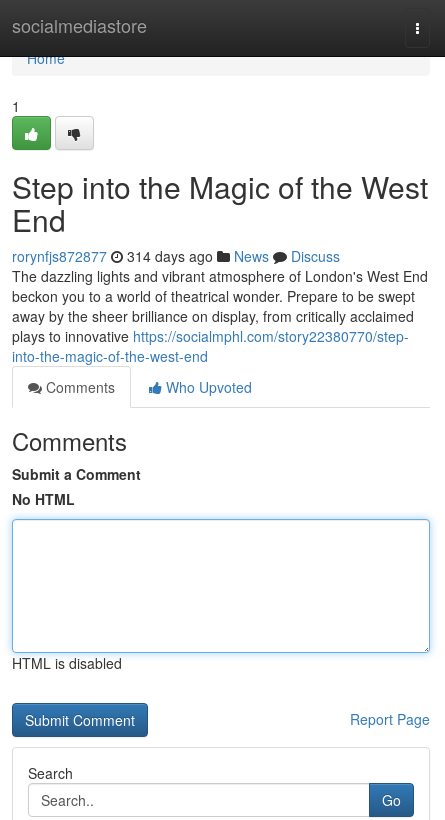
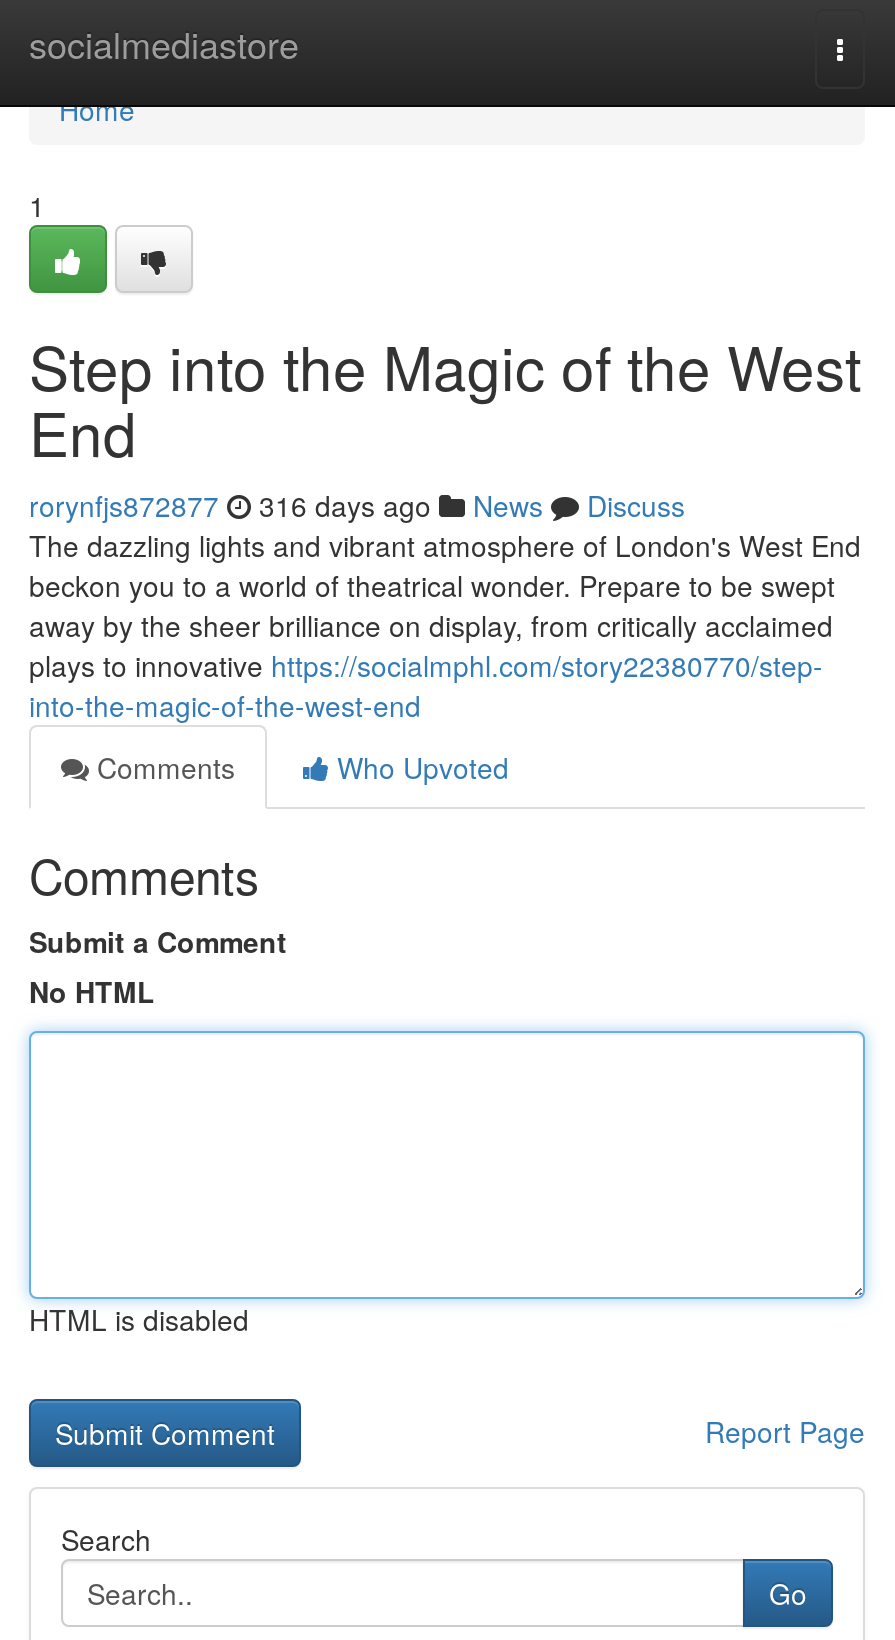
- rorynfjs872877 314 days ago News Discuss
+ rorynfjs872877 316 days ago News Discuss
